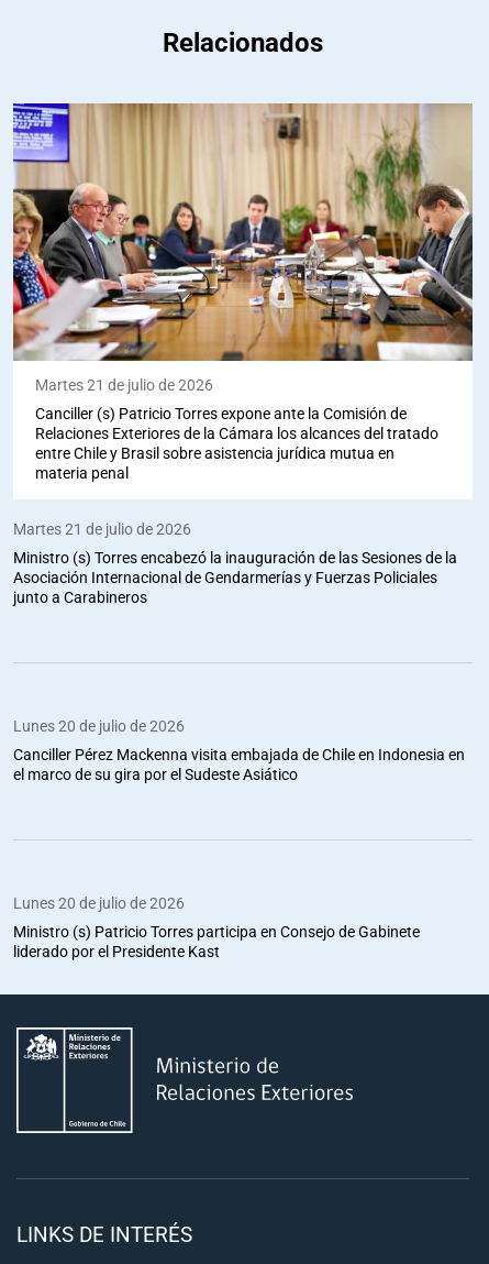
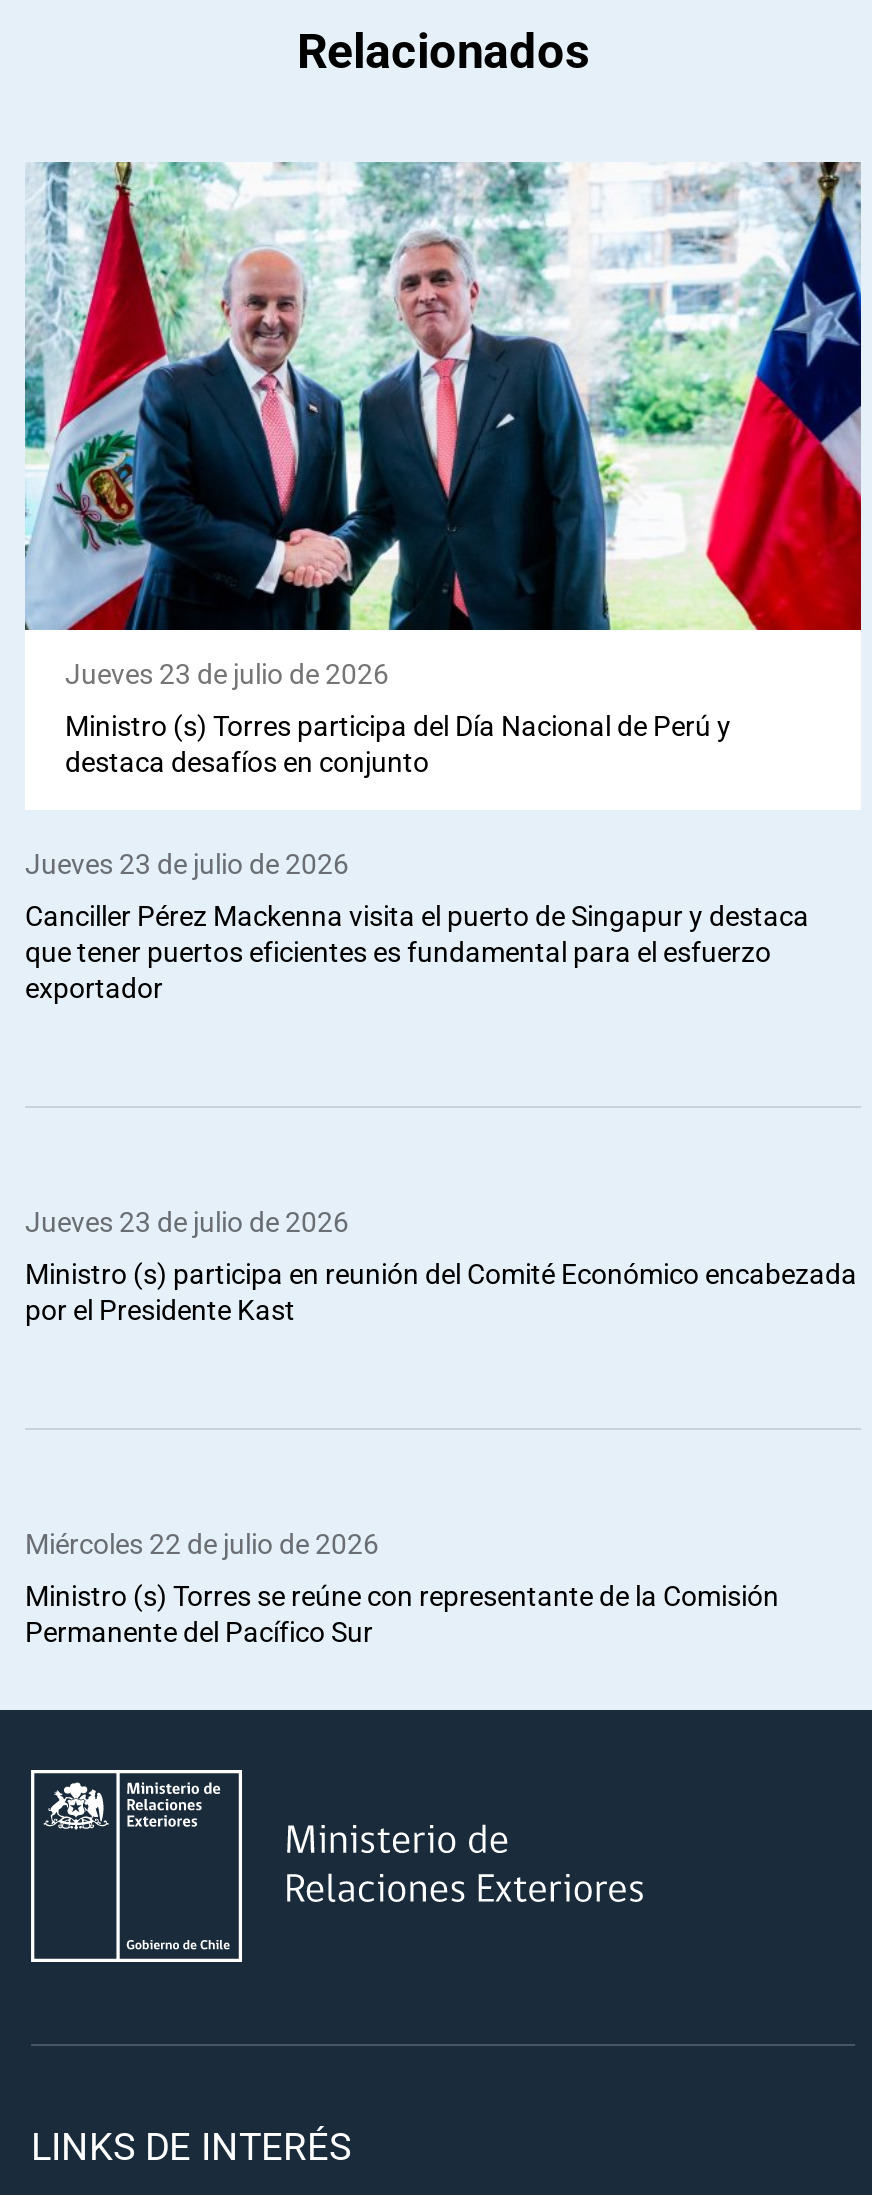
- [image]
- Martes 21 de julio de 2026
- Canciller (s) Patricio Torres expone ante la Comisión de
- Relaciones Exteriores de la Cámara los alcances del tratado
- entre Chile y Brasil sobre asistencia jurídica mutua en
- materia penal
+ [image]
+ Jueves 23 de julio de 2026
+ Ministro (s) Torres participa del Día Nacional de Perú y
+ destaca desafíos en conjunto

- Martes 21 de julio de 2026
- Ministro (s) Torres encabezó la inauguración de las Sesiones de la
- Asociación Internacional de Gendarmerías y Fuerzas Policiales
- junto a Carabineros
+ Jueves 23 de julio de 2026
+ Canciller Pérez Mackenna visita el puerto de Singapur y destaca
+ que tener puertos eficientes es fundamental para el esfuerzo
+ exportador

- Lunes 20 de julio de 2026
- Canciller Pérez Mackenna visita embajada de Chile en Indonesia en
- el marco de su gira por el Sudeste Asiático
+ Jueves 23 de julio de 2026
+ Ministro (s) participa en reunión del Comité Económico encabezada
+ por el Presidente Kast

- Lunes 20 de julio de 2026
- Ministro (s) Patricio Torres participa en Consejo de Gabinete
- liderado por el Presidente Kast
+ Miércoles 22 de julio de 2026
+ Ministro (s) Torres se reúne con representante de la Comisión
+ Permanente del Pacífico Sur
